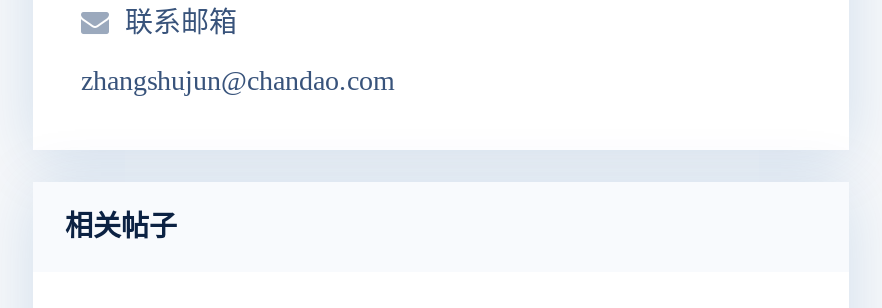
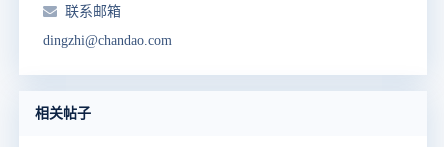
- zhangshujun@chandao.com
+ dingzhi@chandao.com
